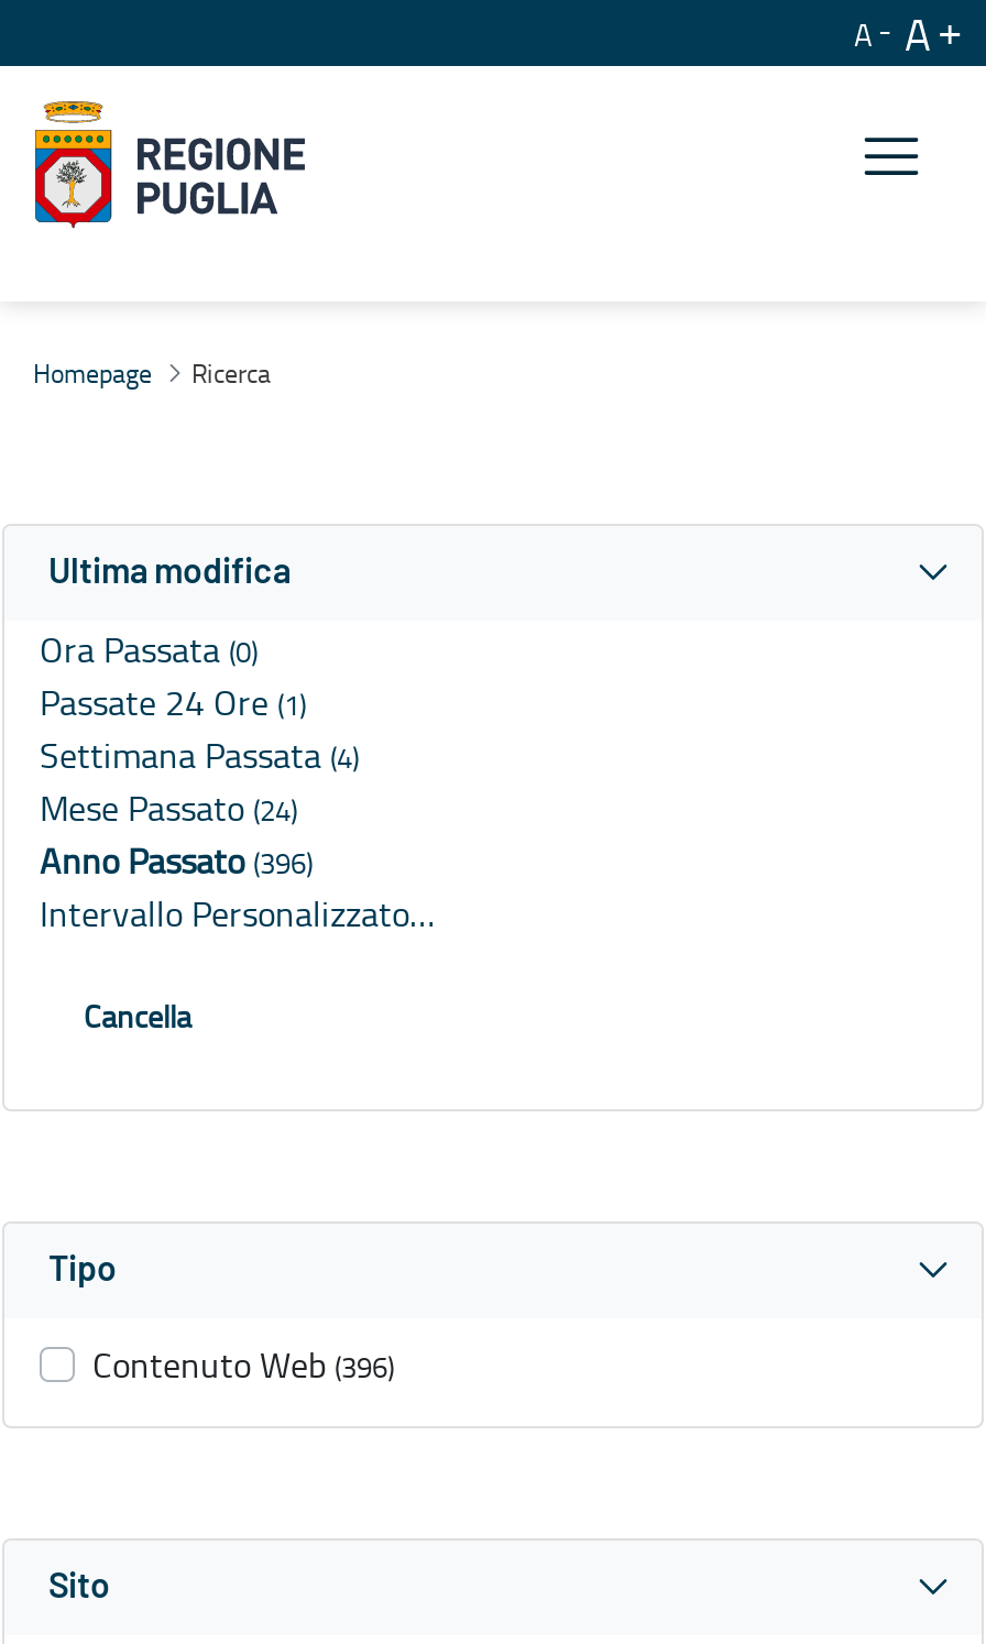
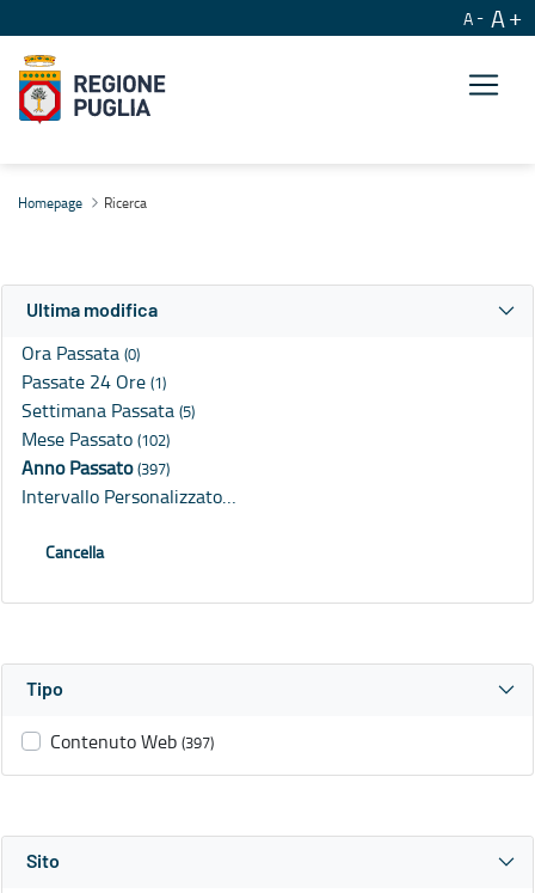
- Settimana Passata (4)
+ Settimana Passata (5)

- Mese Passato (24)
+ Mese Passato (102)

- Anno Passato (396)
+ Anno Passato (397)

- Contenuto Web (396)
+ Contenuto Web (397)
